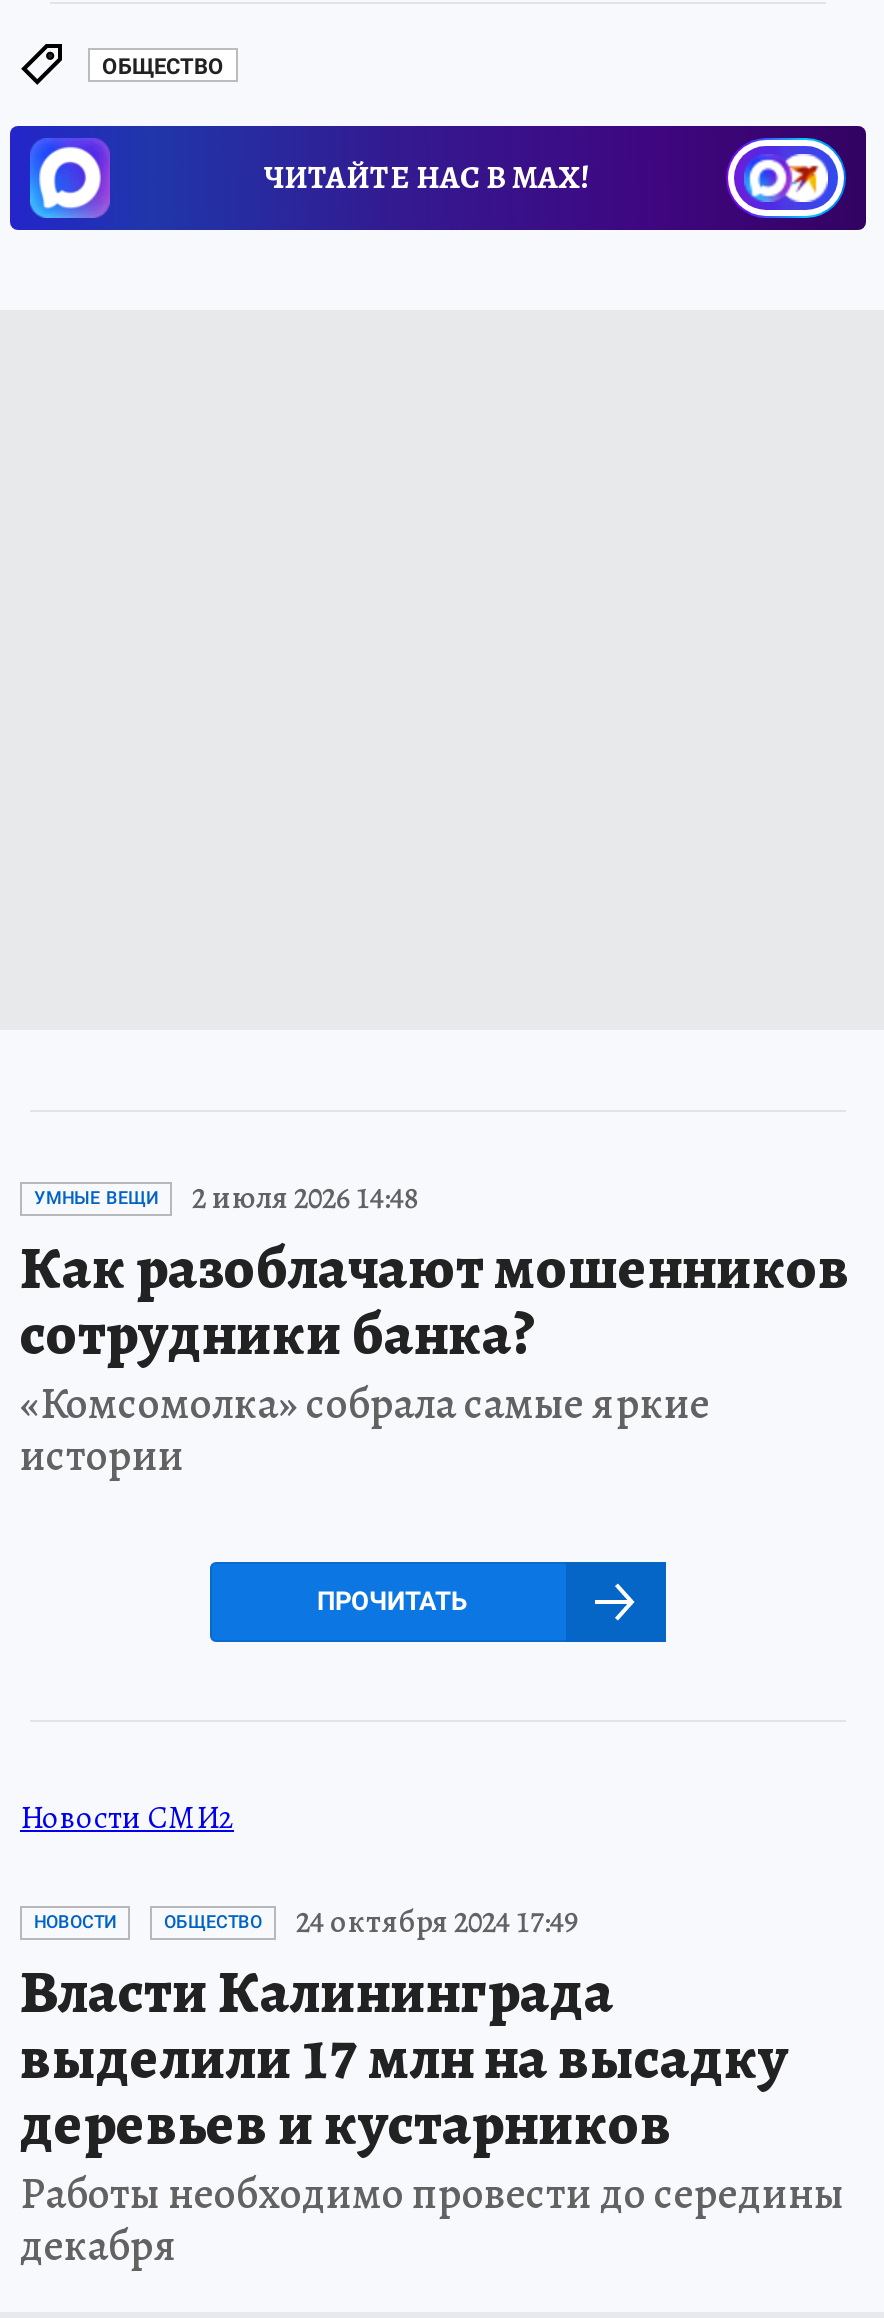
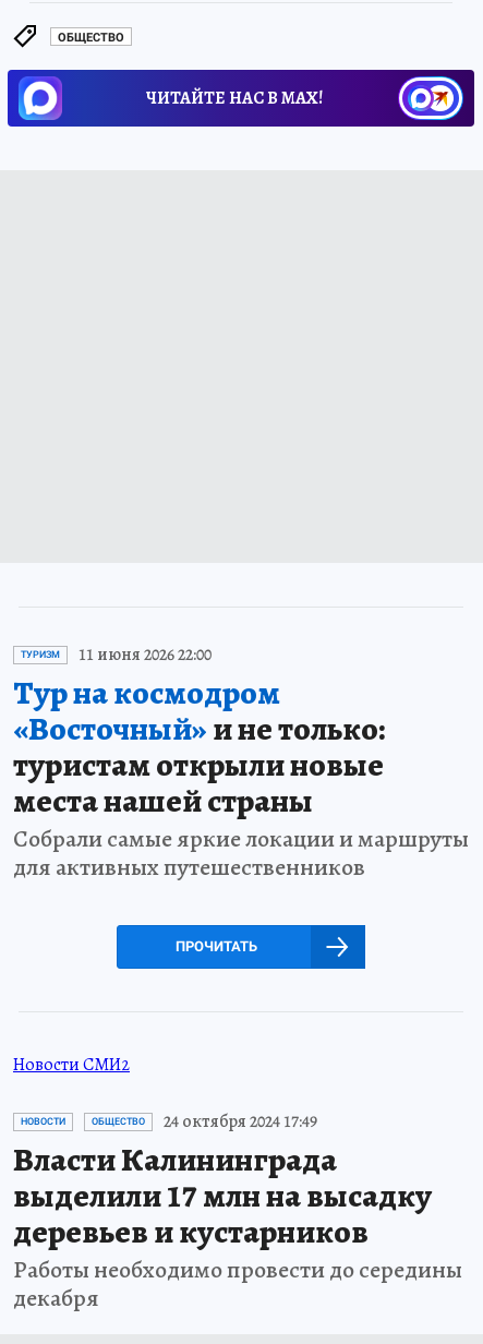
- УМНЫЕ ВЕЩИ
- 2 июля 2026 14:48
- Как разоблачают мошенников
- сотрудники банка?
- «Комсомолка» собрала самые яркие
- истории
+ ТУРИЗМ
+ 11 июня 2026 22:00
+ Тур на космодром
+ «Восточный»и не только:
+ туристам открыли новые
+ места нашей страны
+ Собрали самые яркие локации и маршруты
+ для активных путешественников
